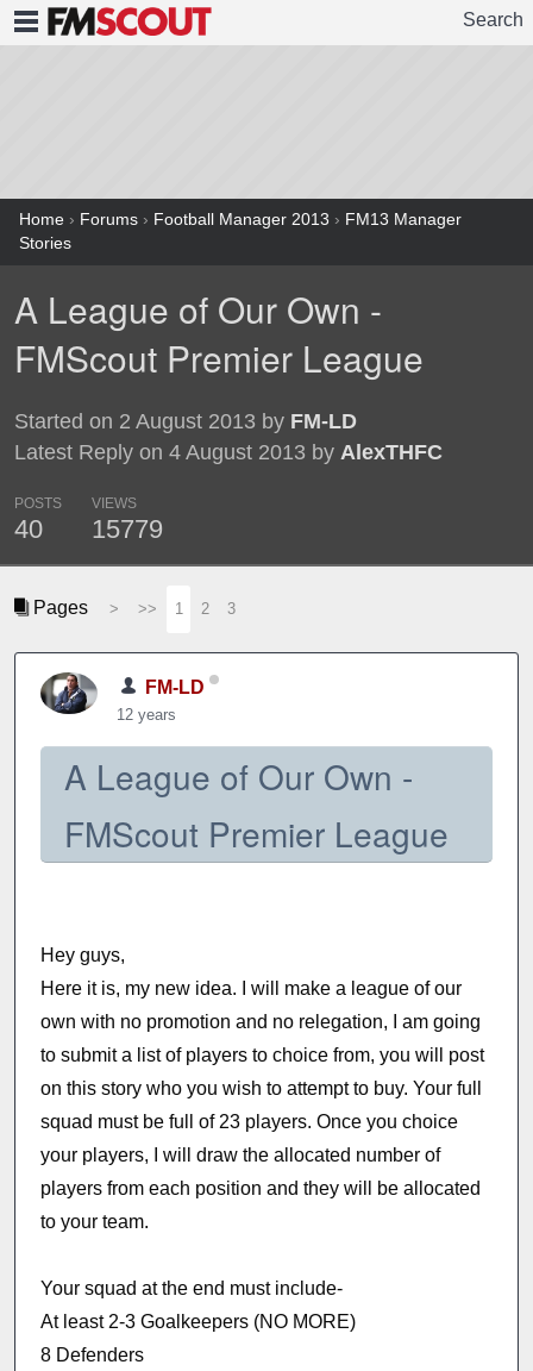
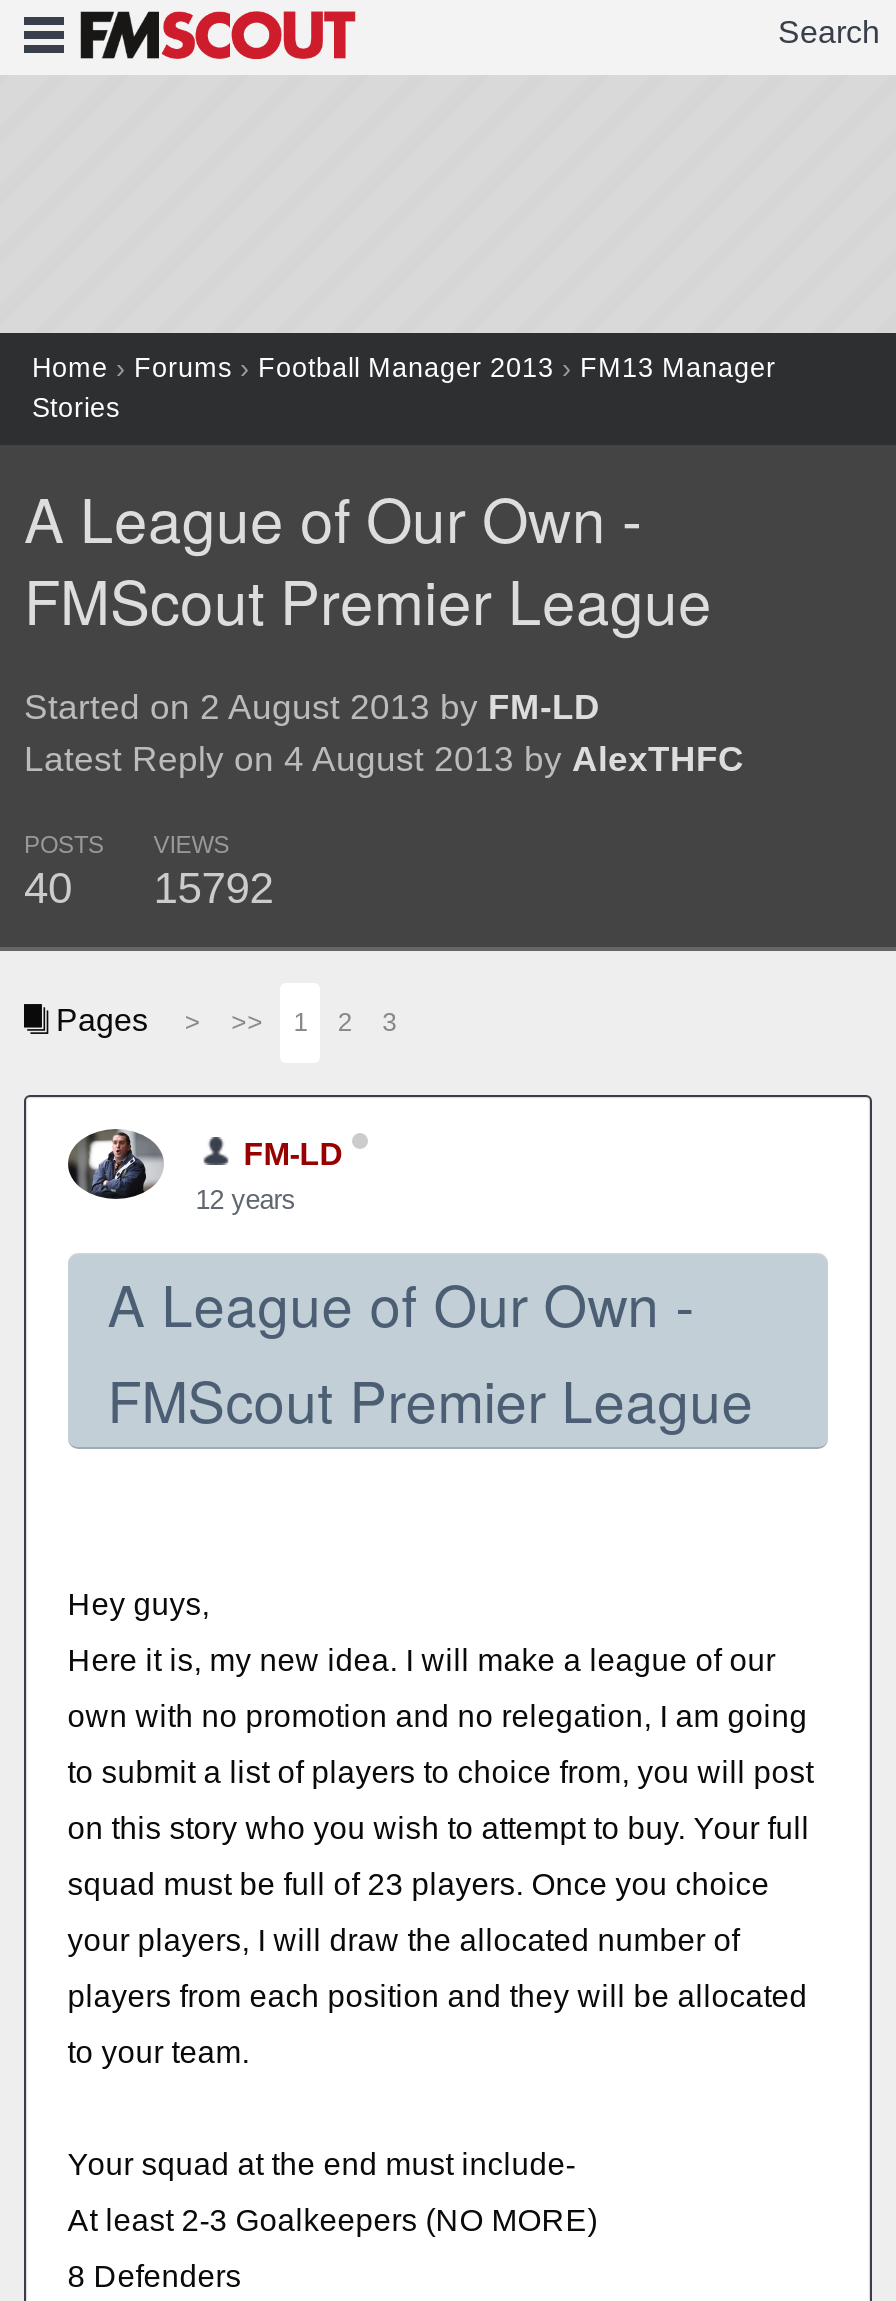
- 40 15779
+ 40 15792
